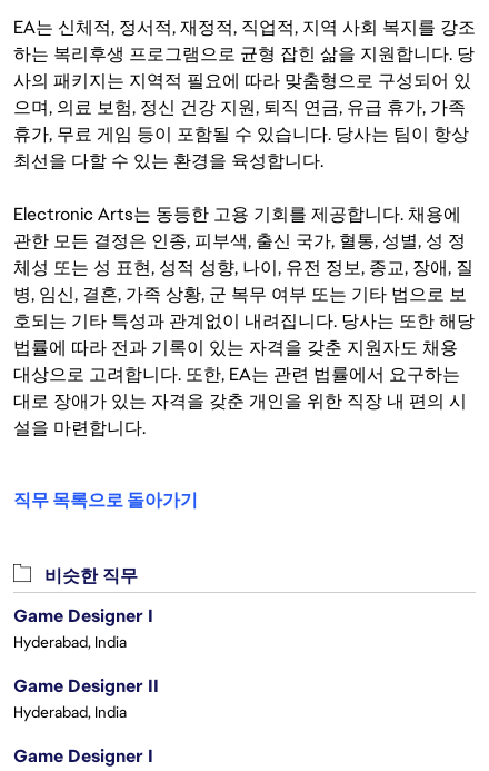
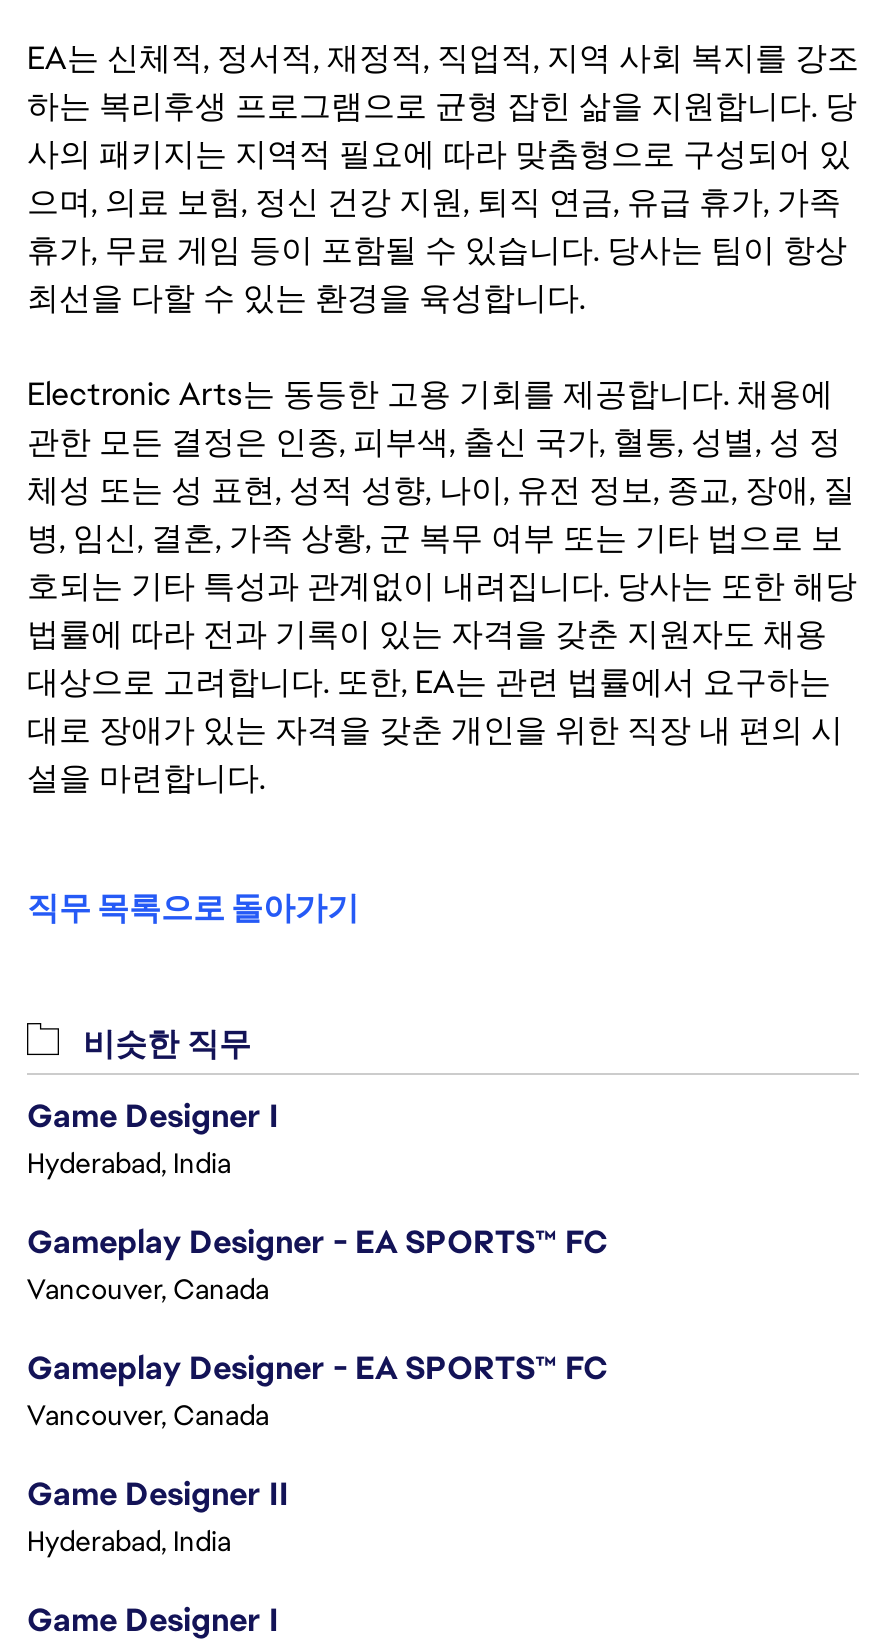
+ Gameplay Designer - EA SPORTS™ FC
+ Vancouver, Canada
+ Gameplay Designer - EA SPORTS™ FC
+ Vancouver, Canada
